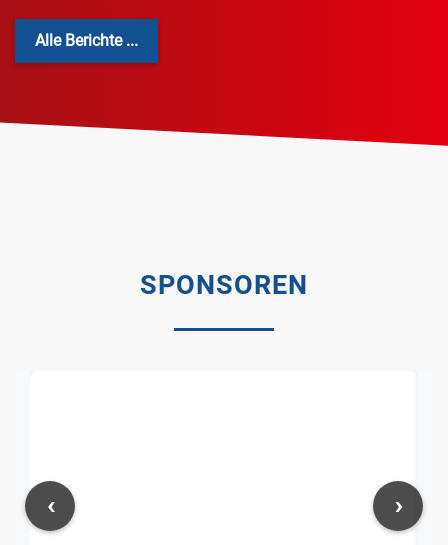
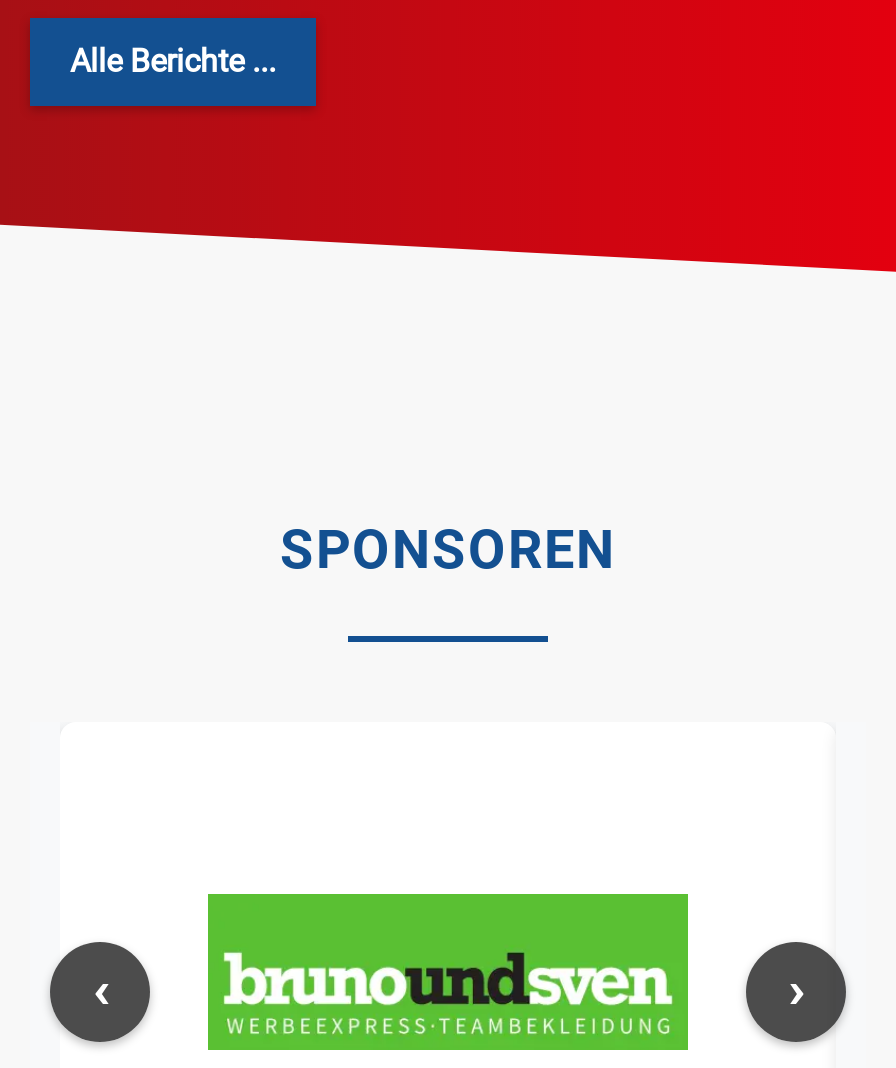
+ [image]
